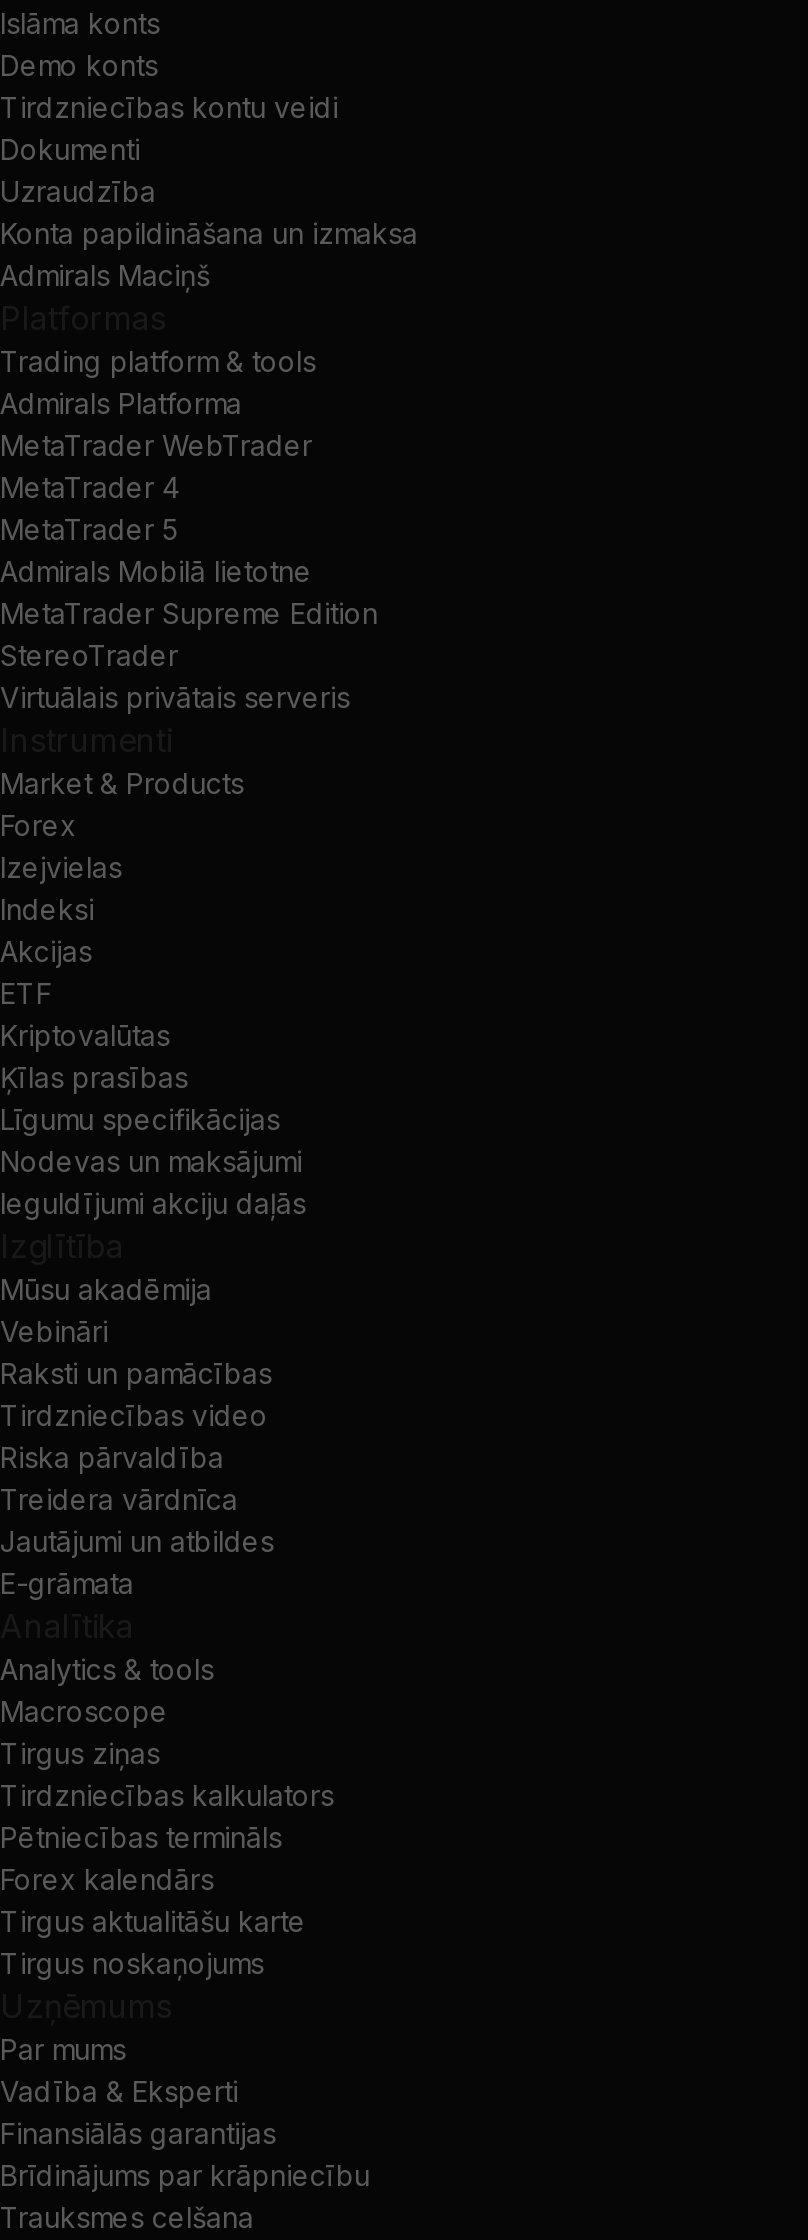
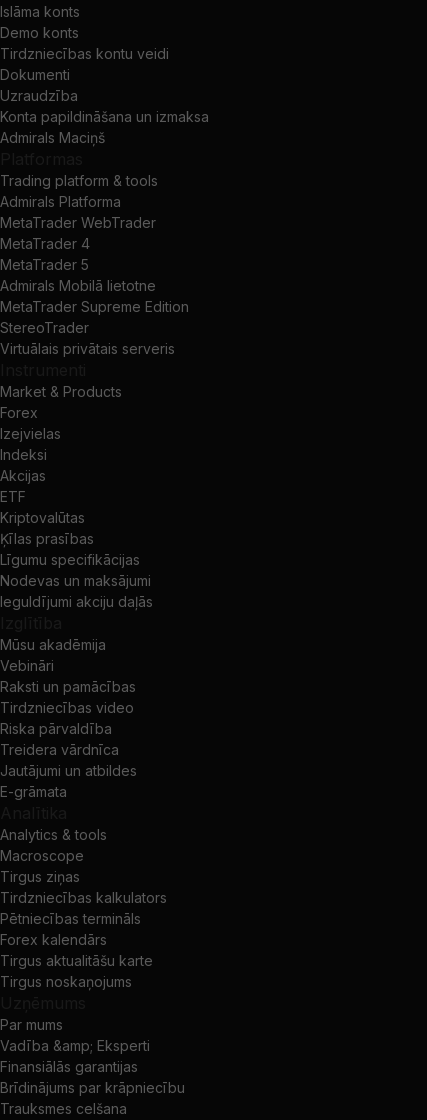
- Vadība & Eksperti
+ Vadība &amp; Eksperti
